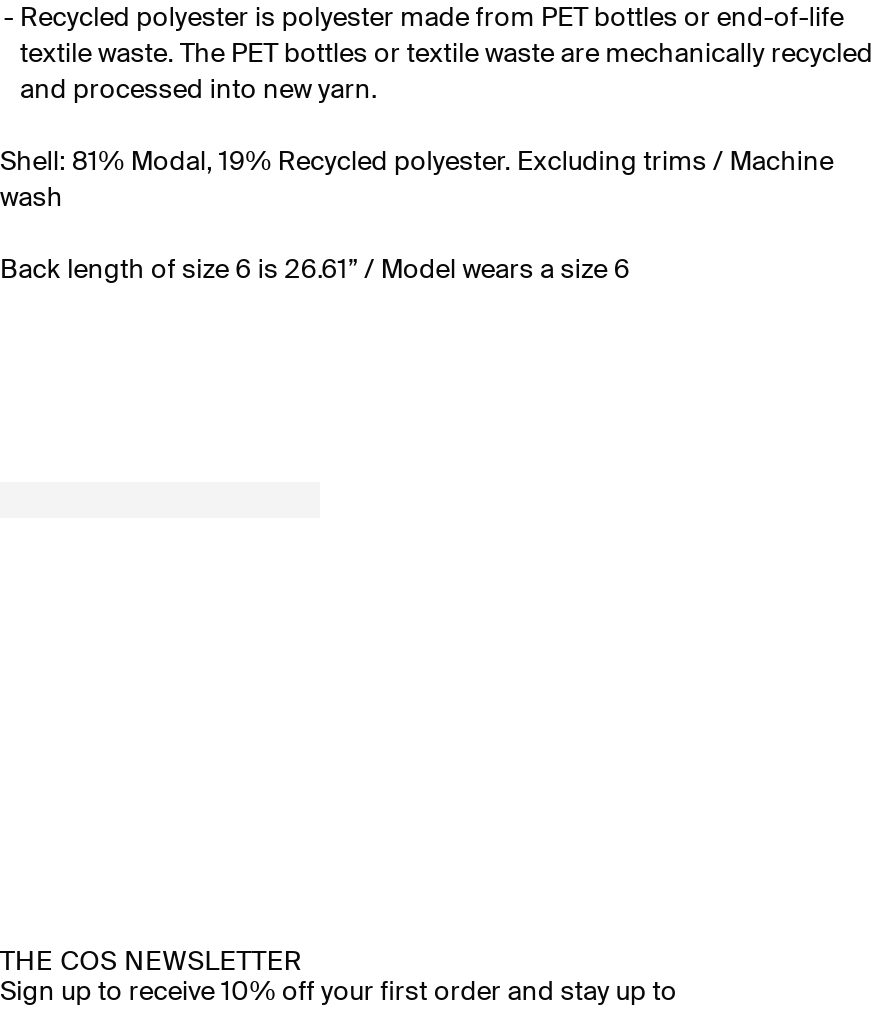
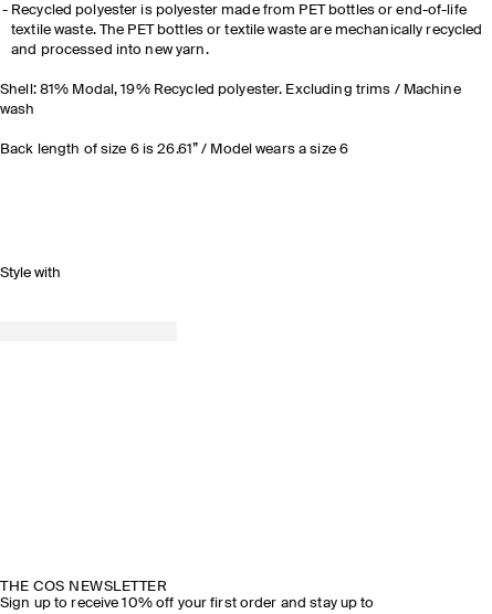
+ Style with
